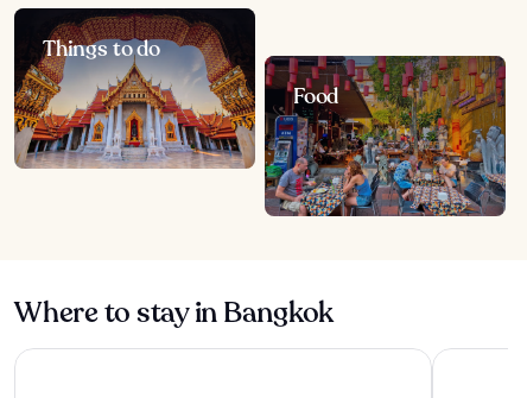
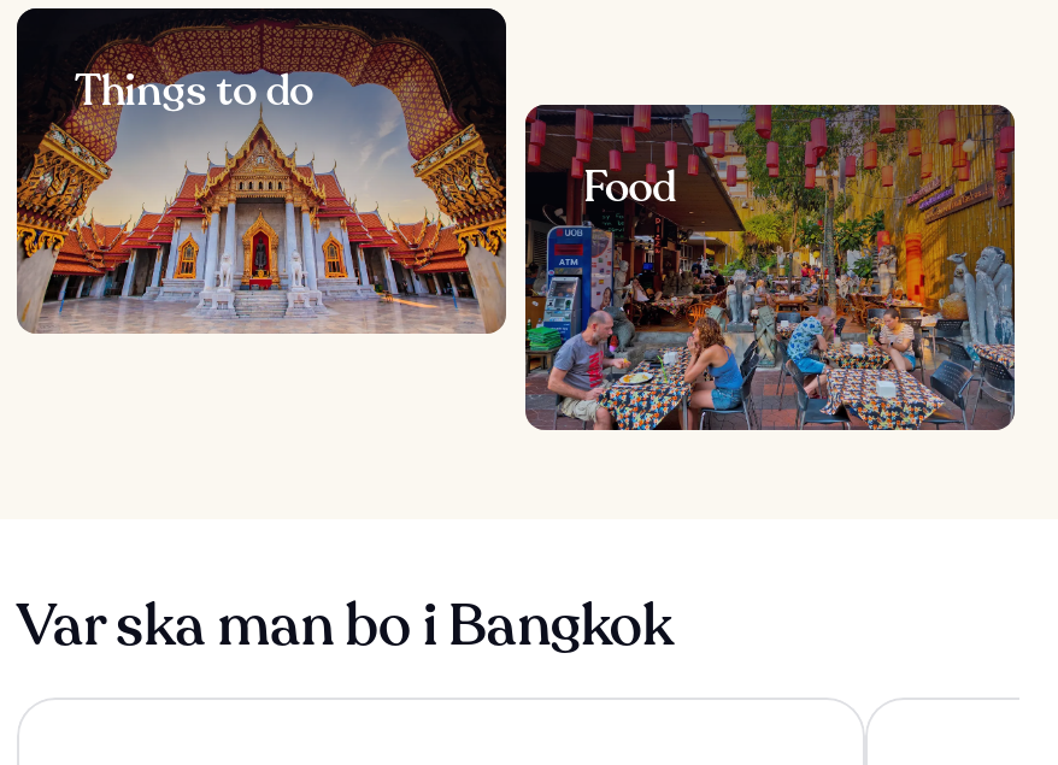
- Where to stay in Bangkok
+ Var ska man bo i Bangkok
